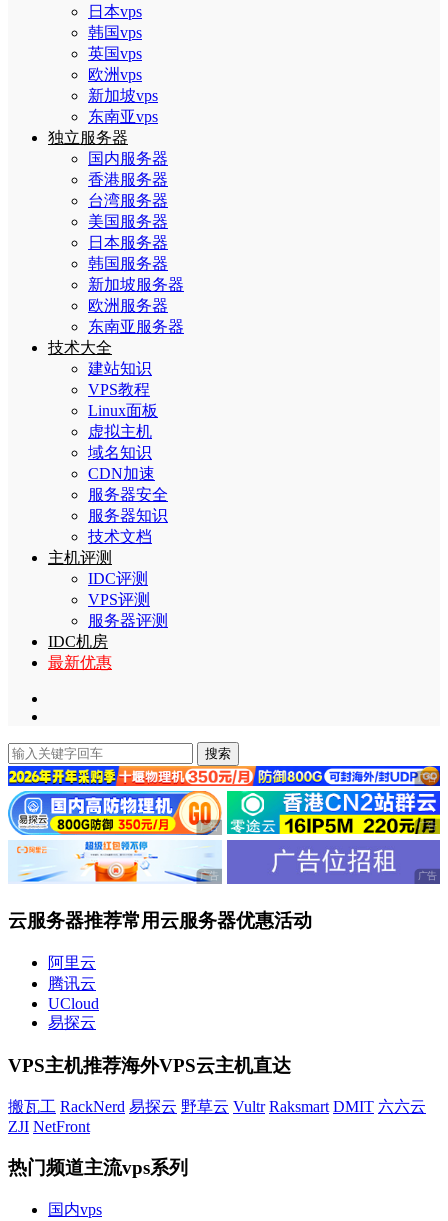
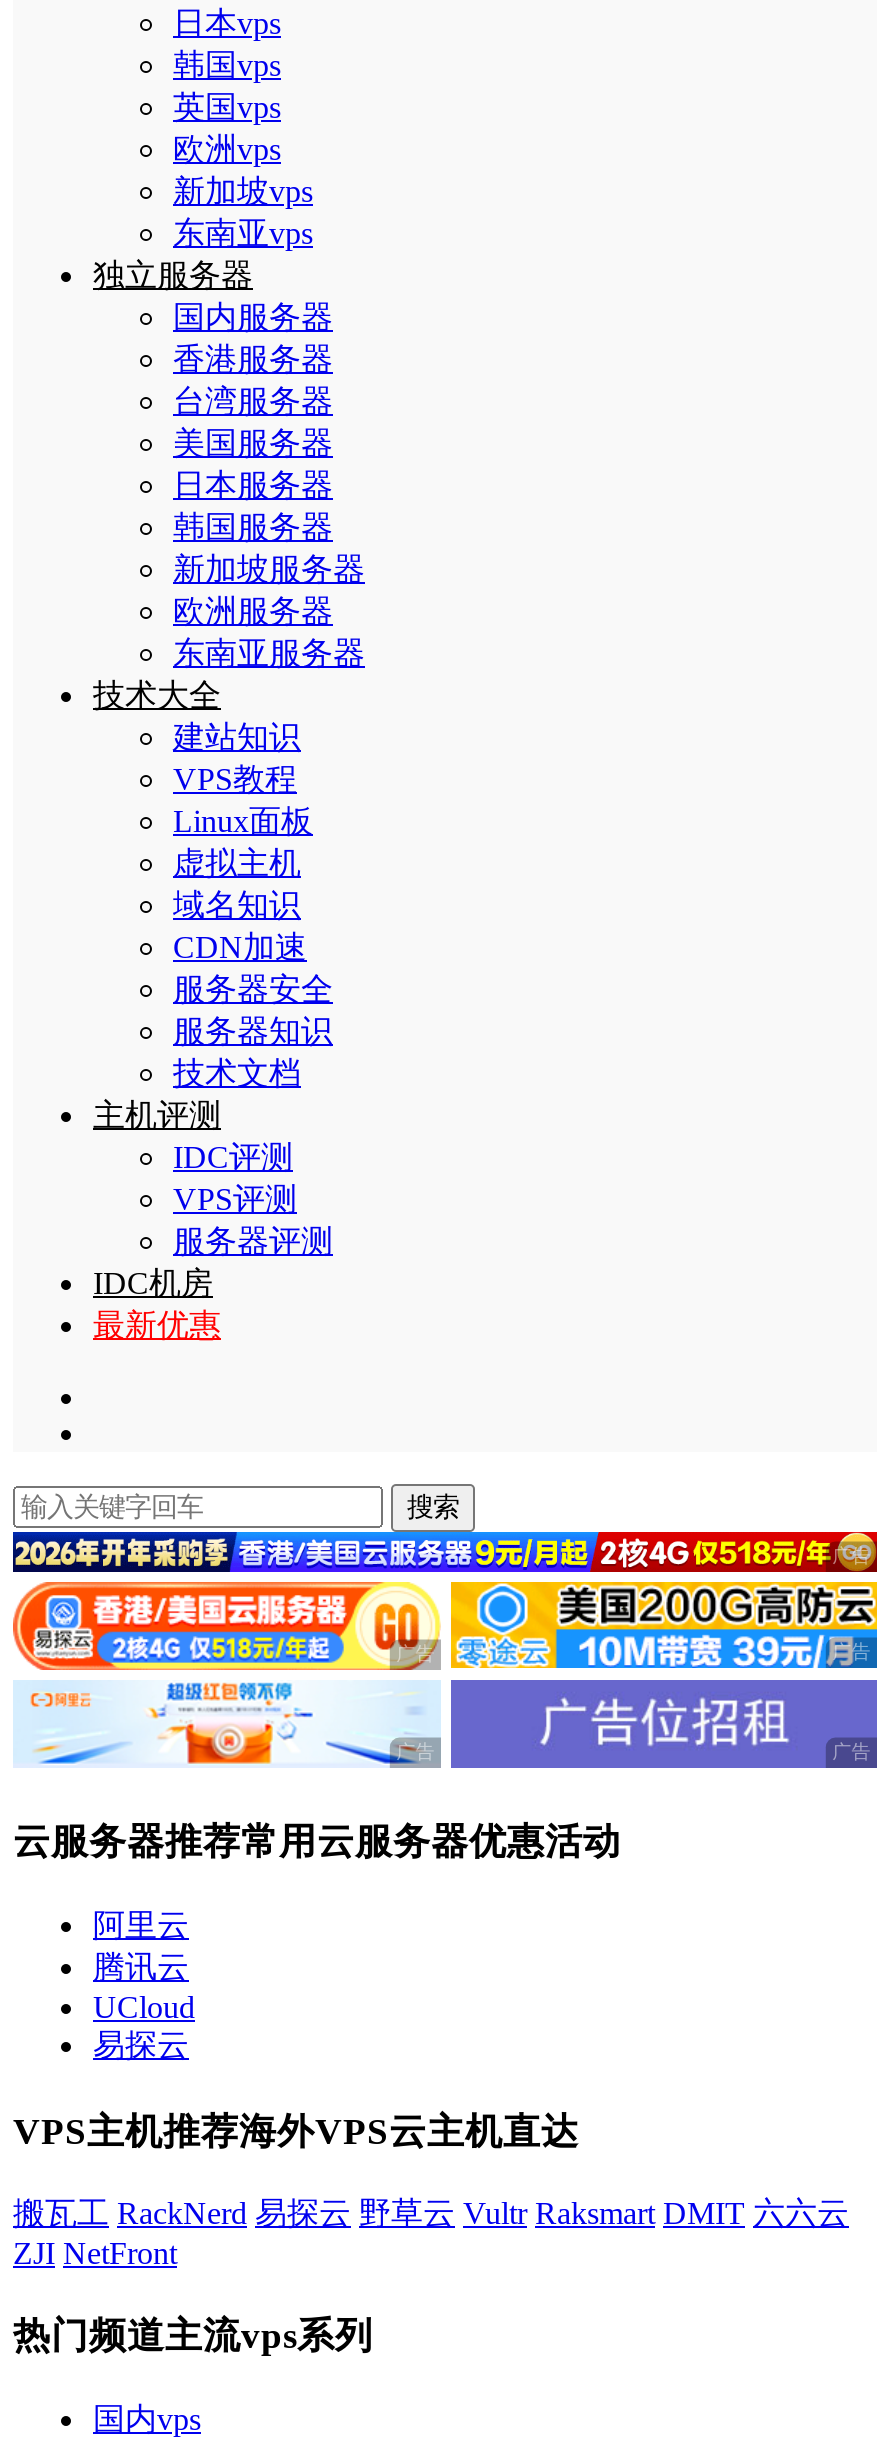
- [image]
+ [image]
